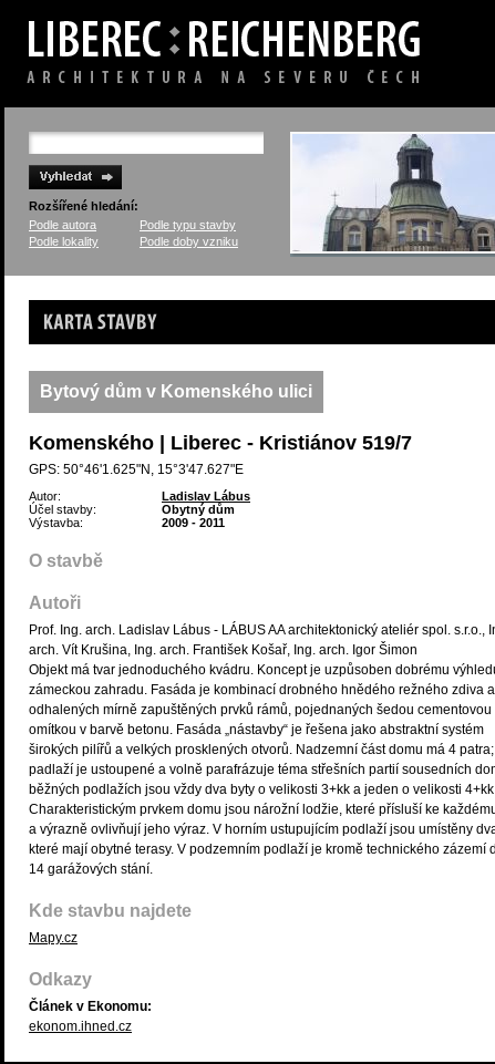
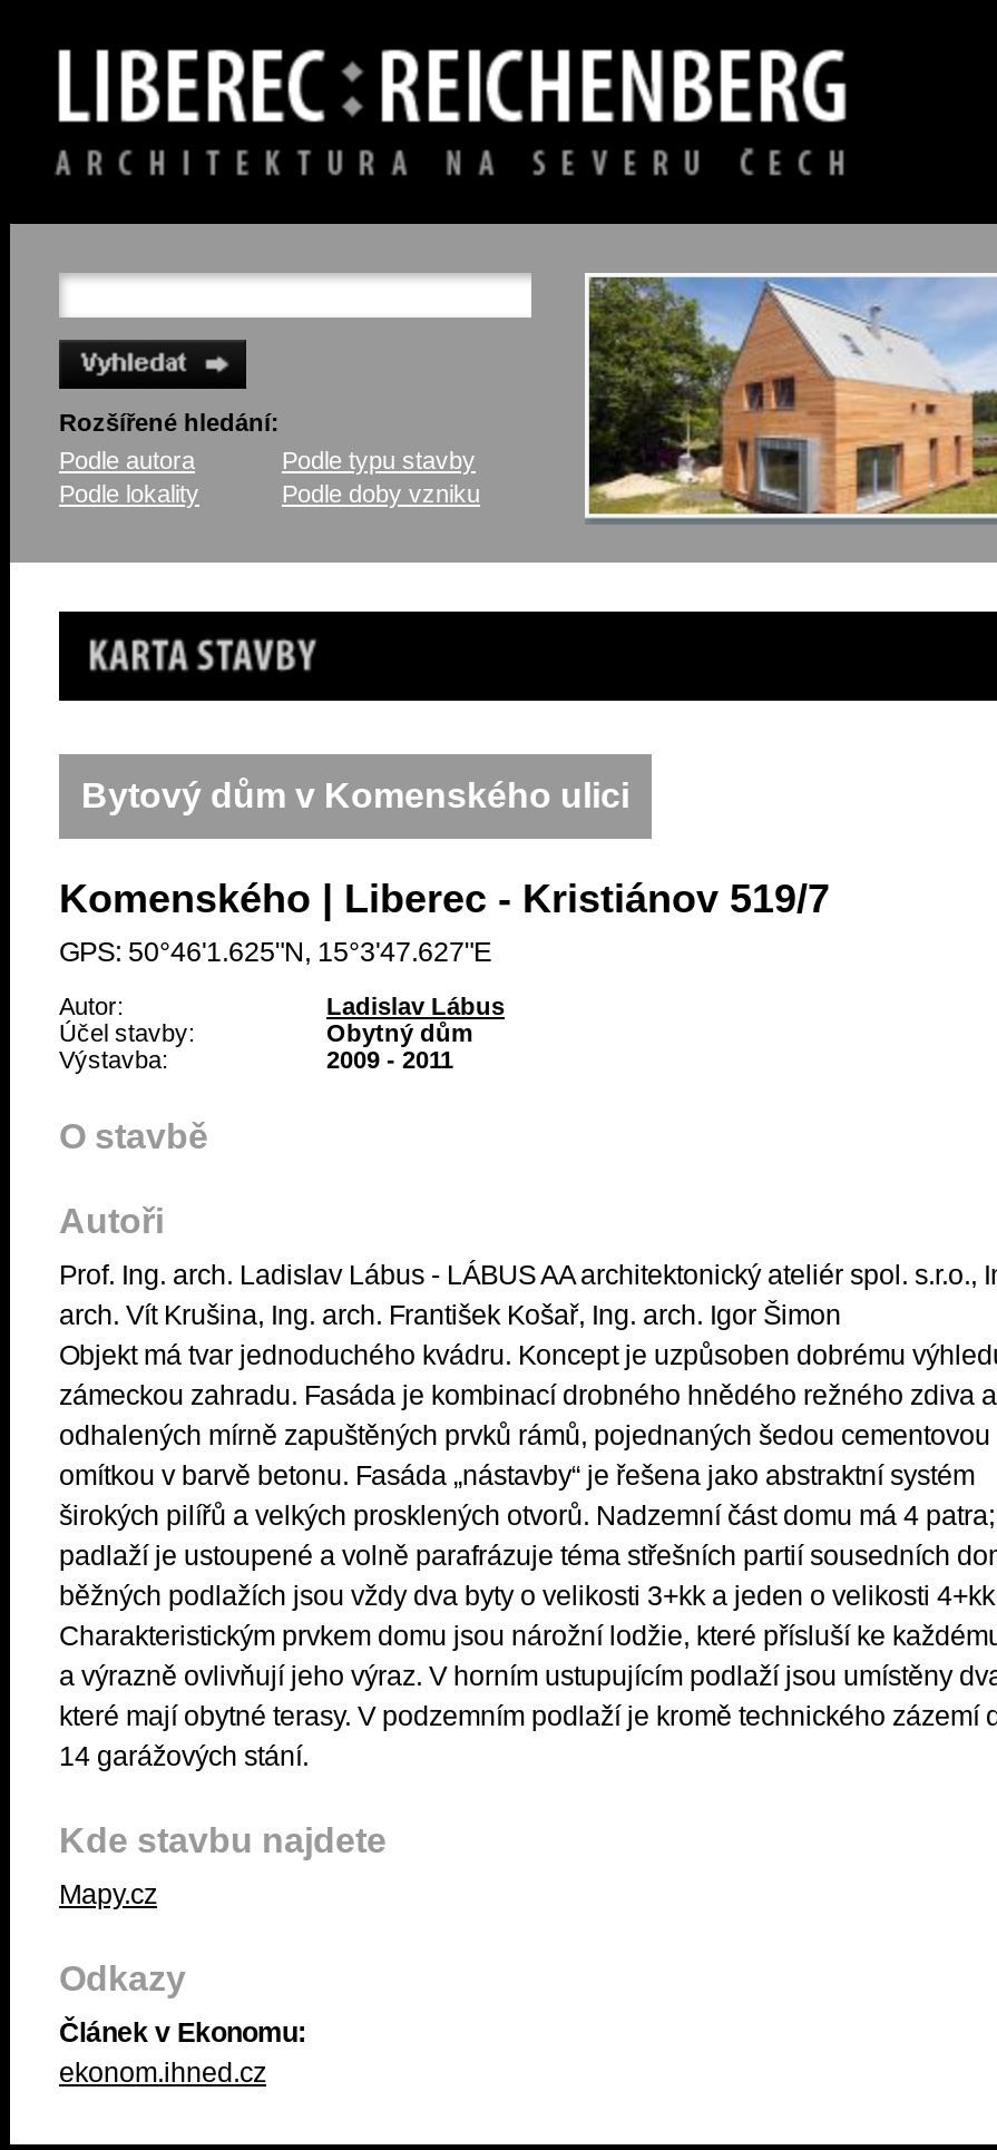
- [image]
+ [image]
